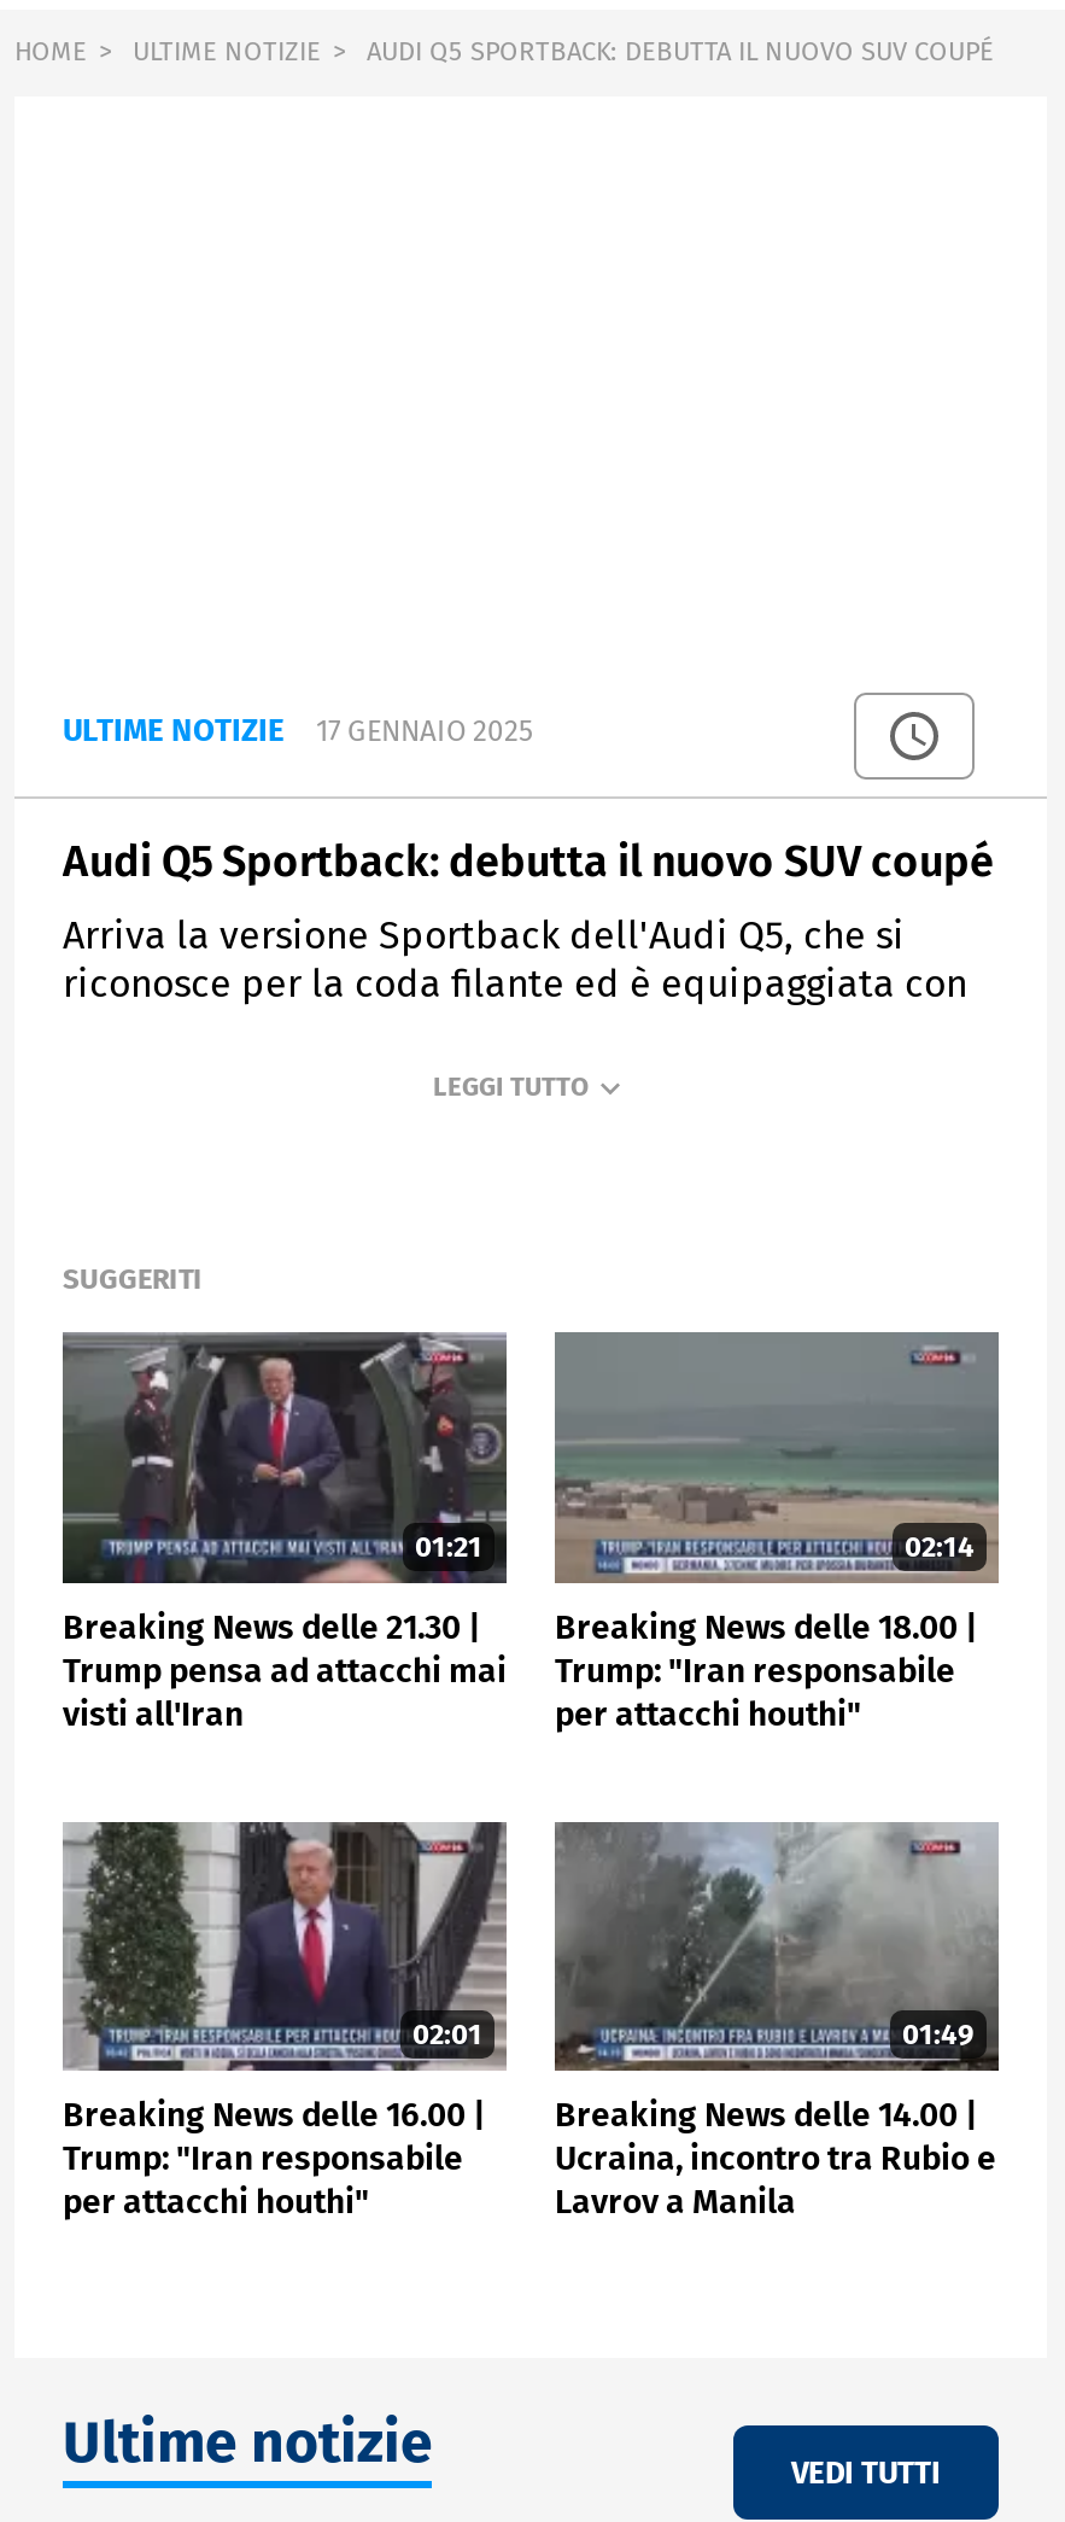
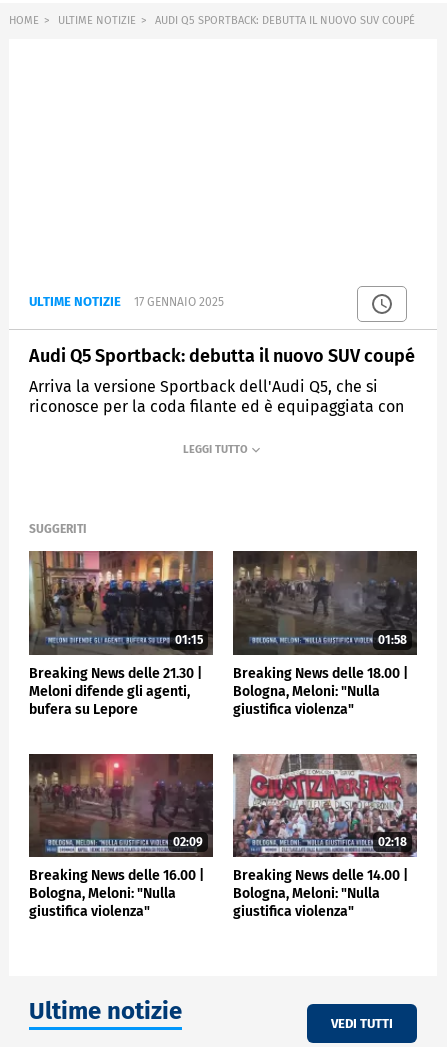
- [image]
- 01:21
+ [image]
+ 01:15

- [image]
- 02:14
+ [image]
+ 01:58

- Trump pensa ad attacchi mai
- visti all'Iran
+ Meloni difende gli agenti,
+ bufera su Lepore

- Trump: "Iran responsabile
- per attacchi houthi"
+ Bologna, Meloni: "Nulla
+ giustifica violenza"

- [image]
- 02:01
+ [image]
+ 02:09

- [image]
- 01:49
+ [image]
+ 02:18

- Trump: "Iran responsabile
- per attacchi houthi"
+ Bologna, Meloni: "Nulla
+ giustifica violenza"

- Ucraina, incontro tra Rubio e
- Lavrov a Manila
+ Bologna, Meloni: "Nulla
+ giustifica violenza"
